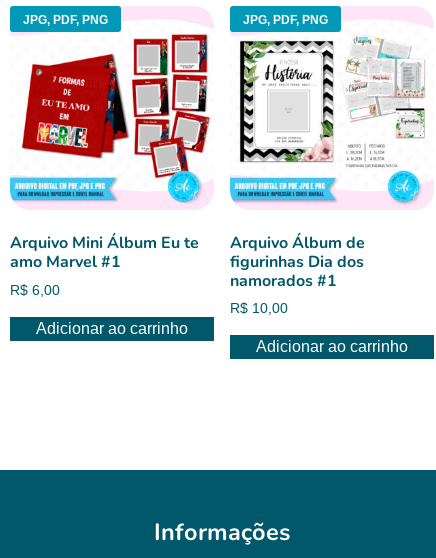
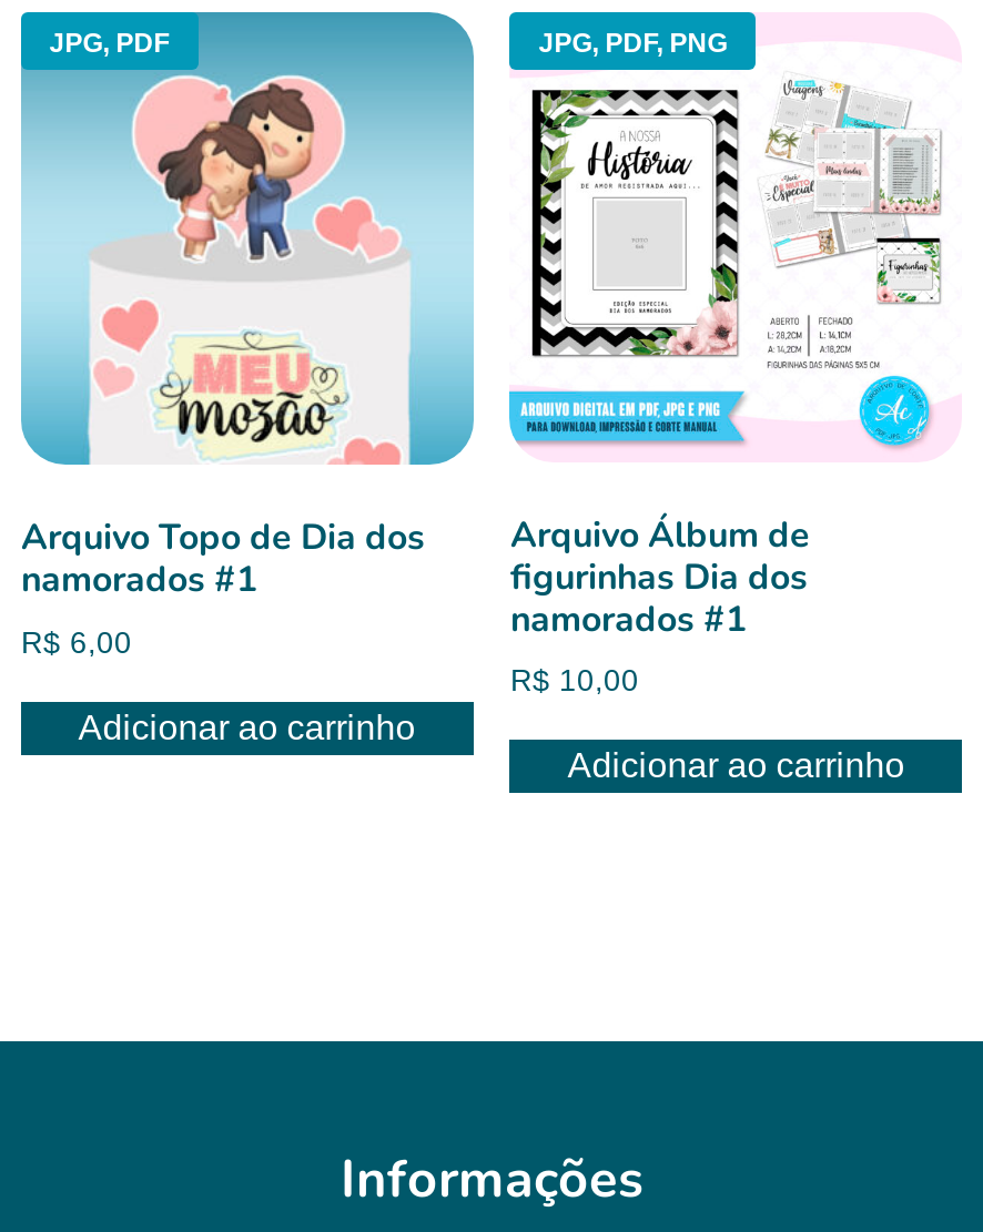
- [image]
- JPG, PDF, PNG
+ [image]
+ JPG, PDF

- Arquivo Mini Álbum Eu te
- amo Marvel #1
+ Arquivo Topo de Dia dos
+ namorados #1
